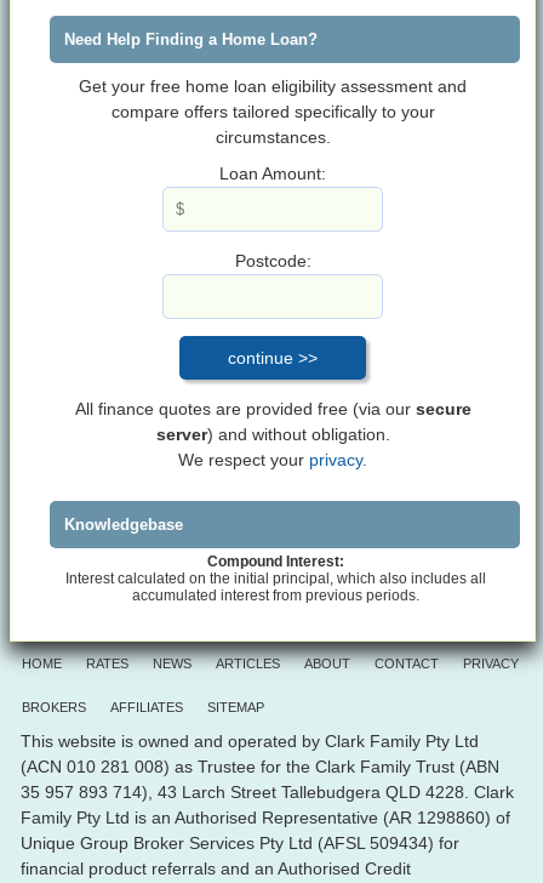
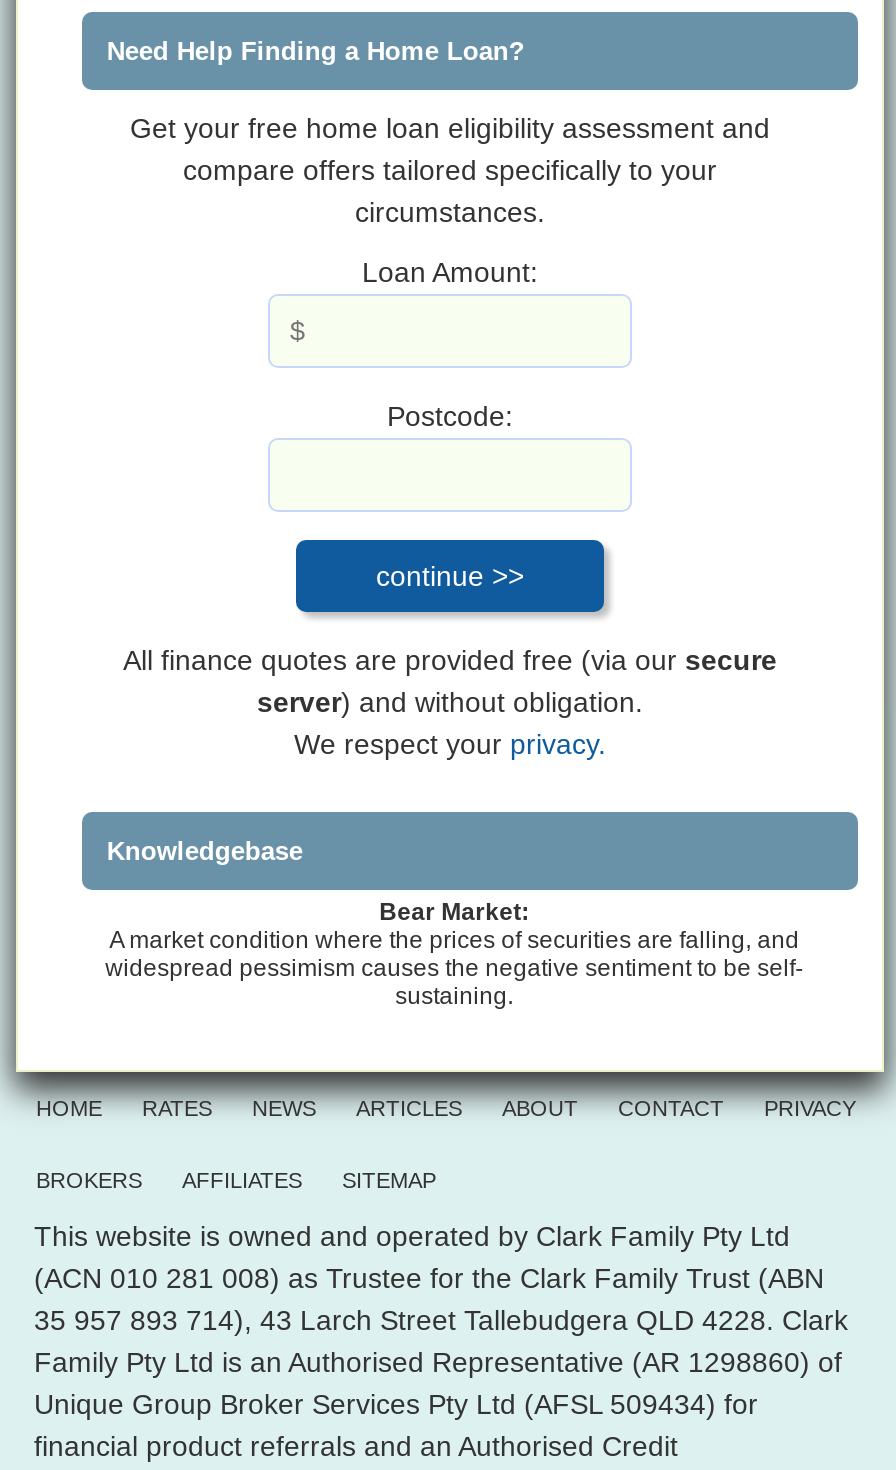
- Compound Interest:
- Interest calculated on the initial principal, which also includes all
- accumulated interest from previous periods.
+ Bear Market:
+ A market condition where the prices of securities are falling, and
+ widespread pessimism causes the negative sentiment to be self-
+ sustaining.
